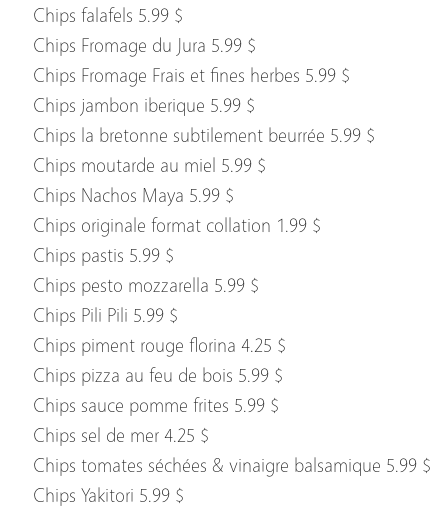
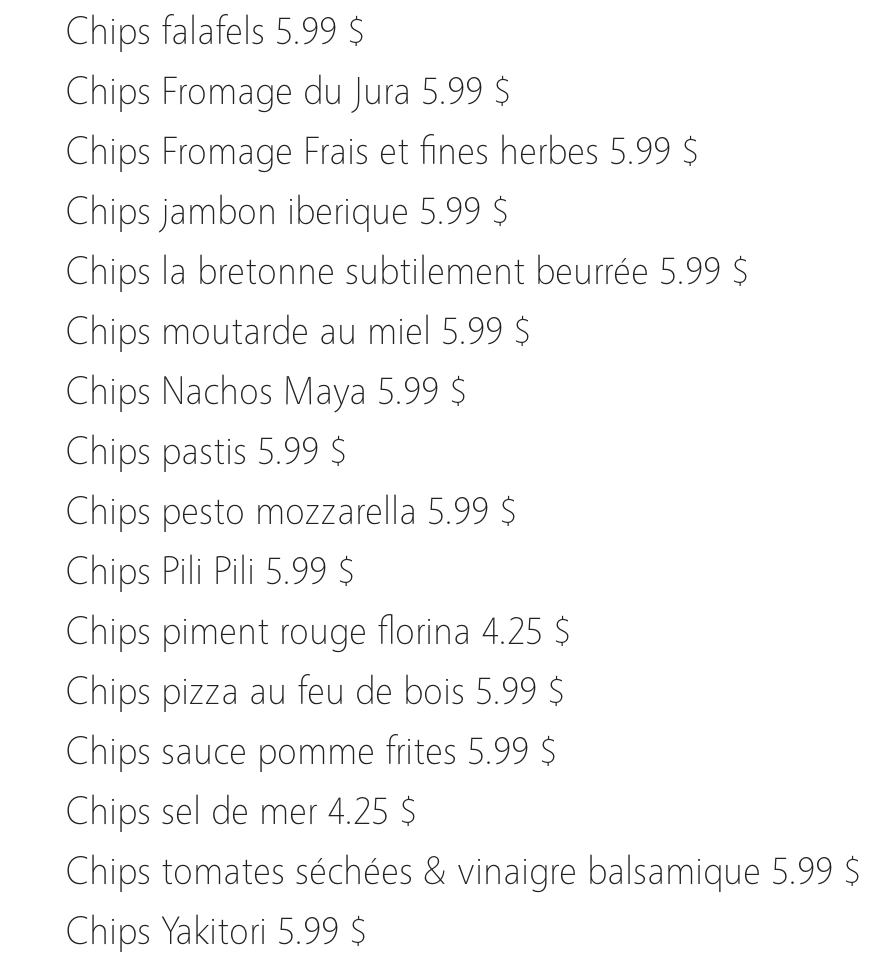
- Chips originale format collation 1.99 $
